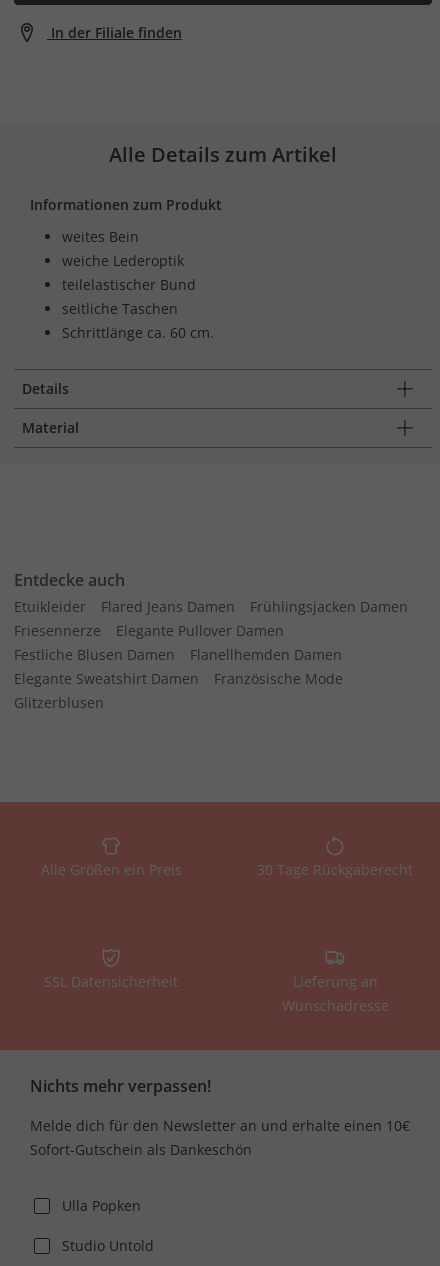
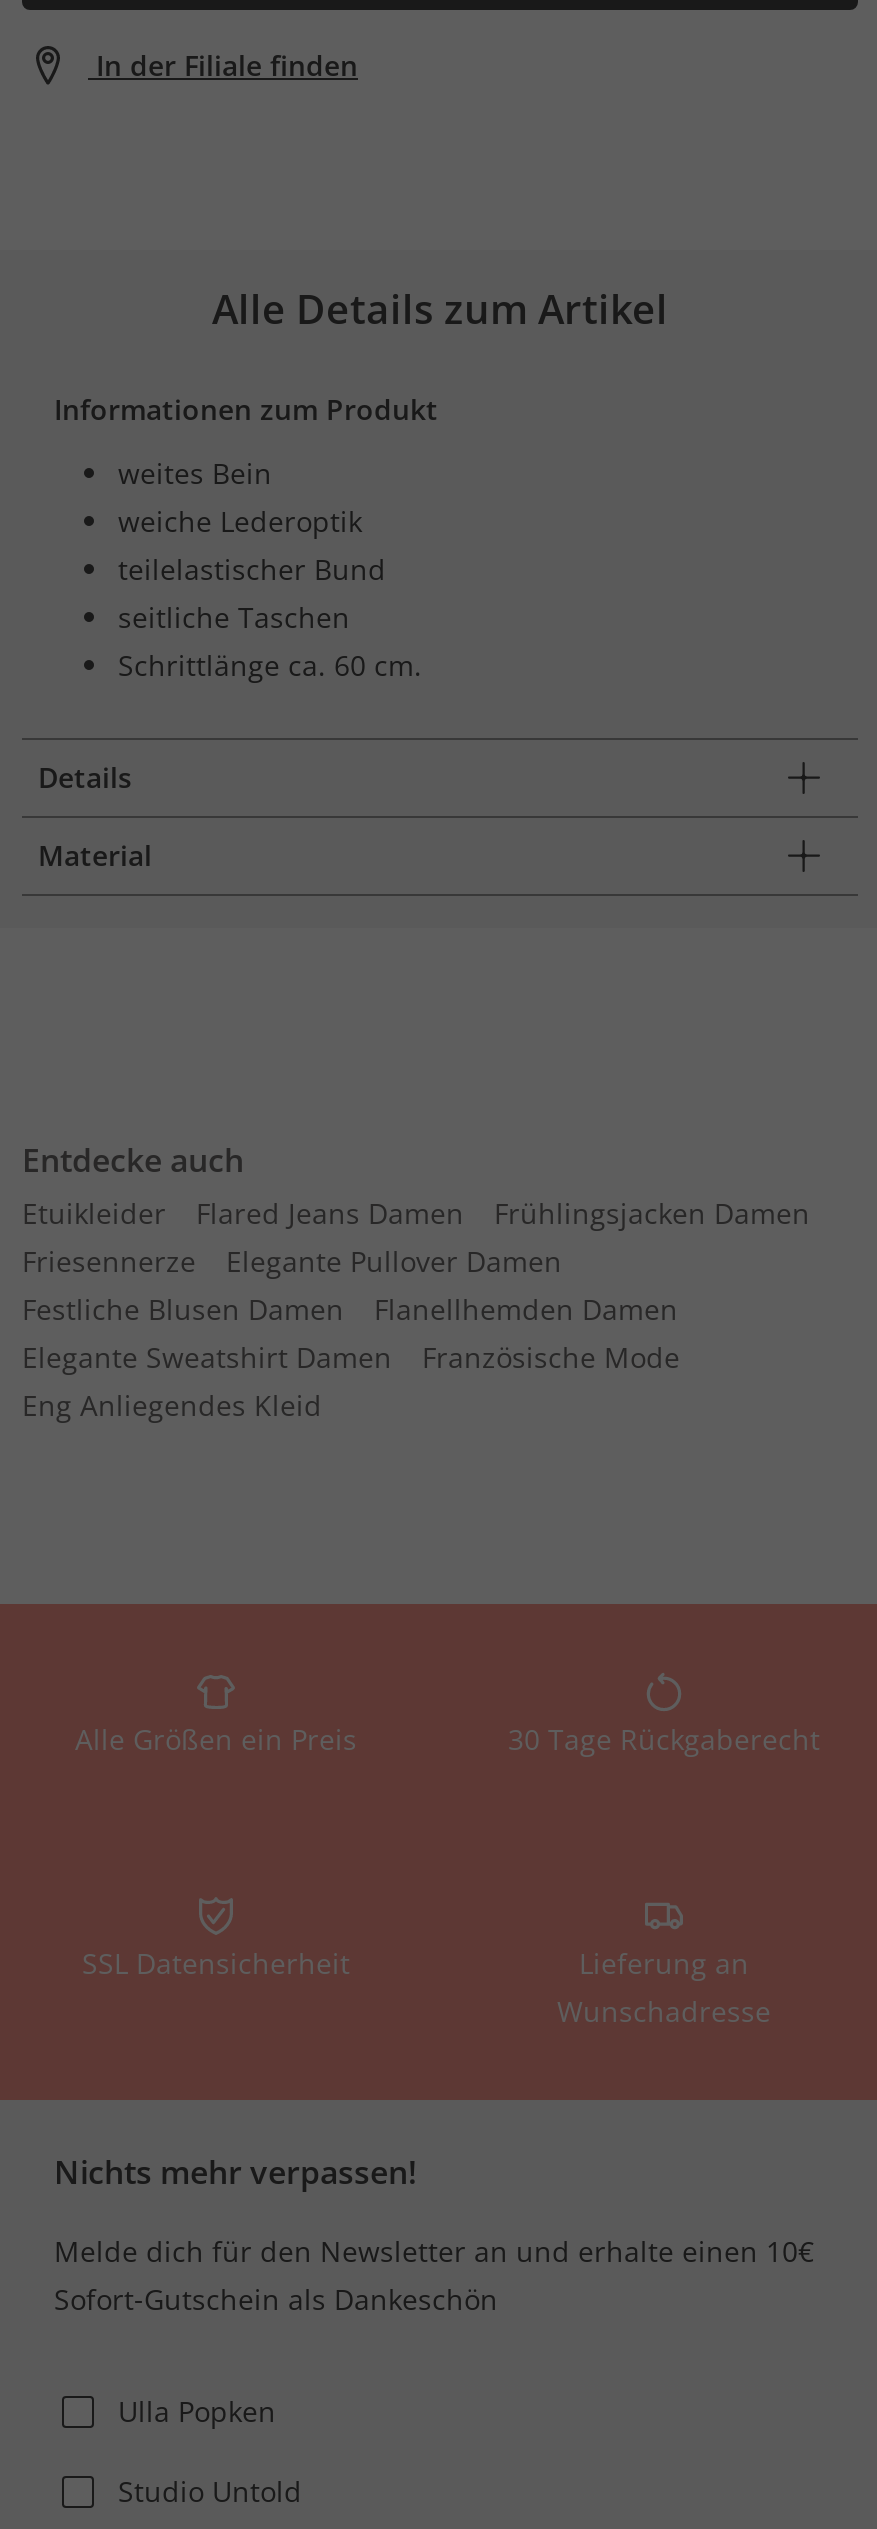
- Glitzerblusen
+ Eng Anliegendes Kleid
